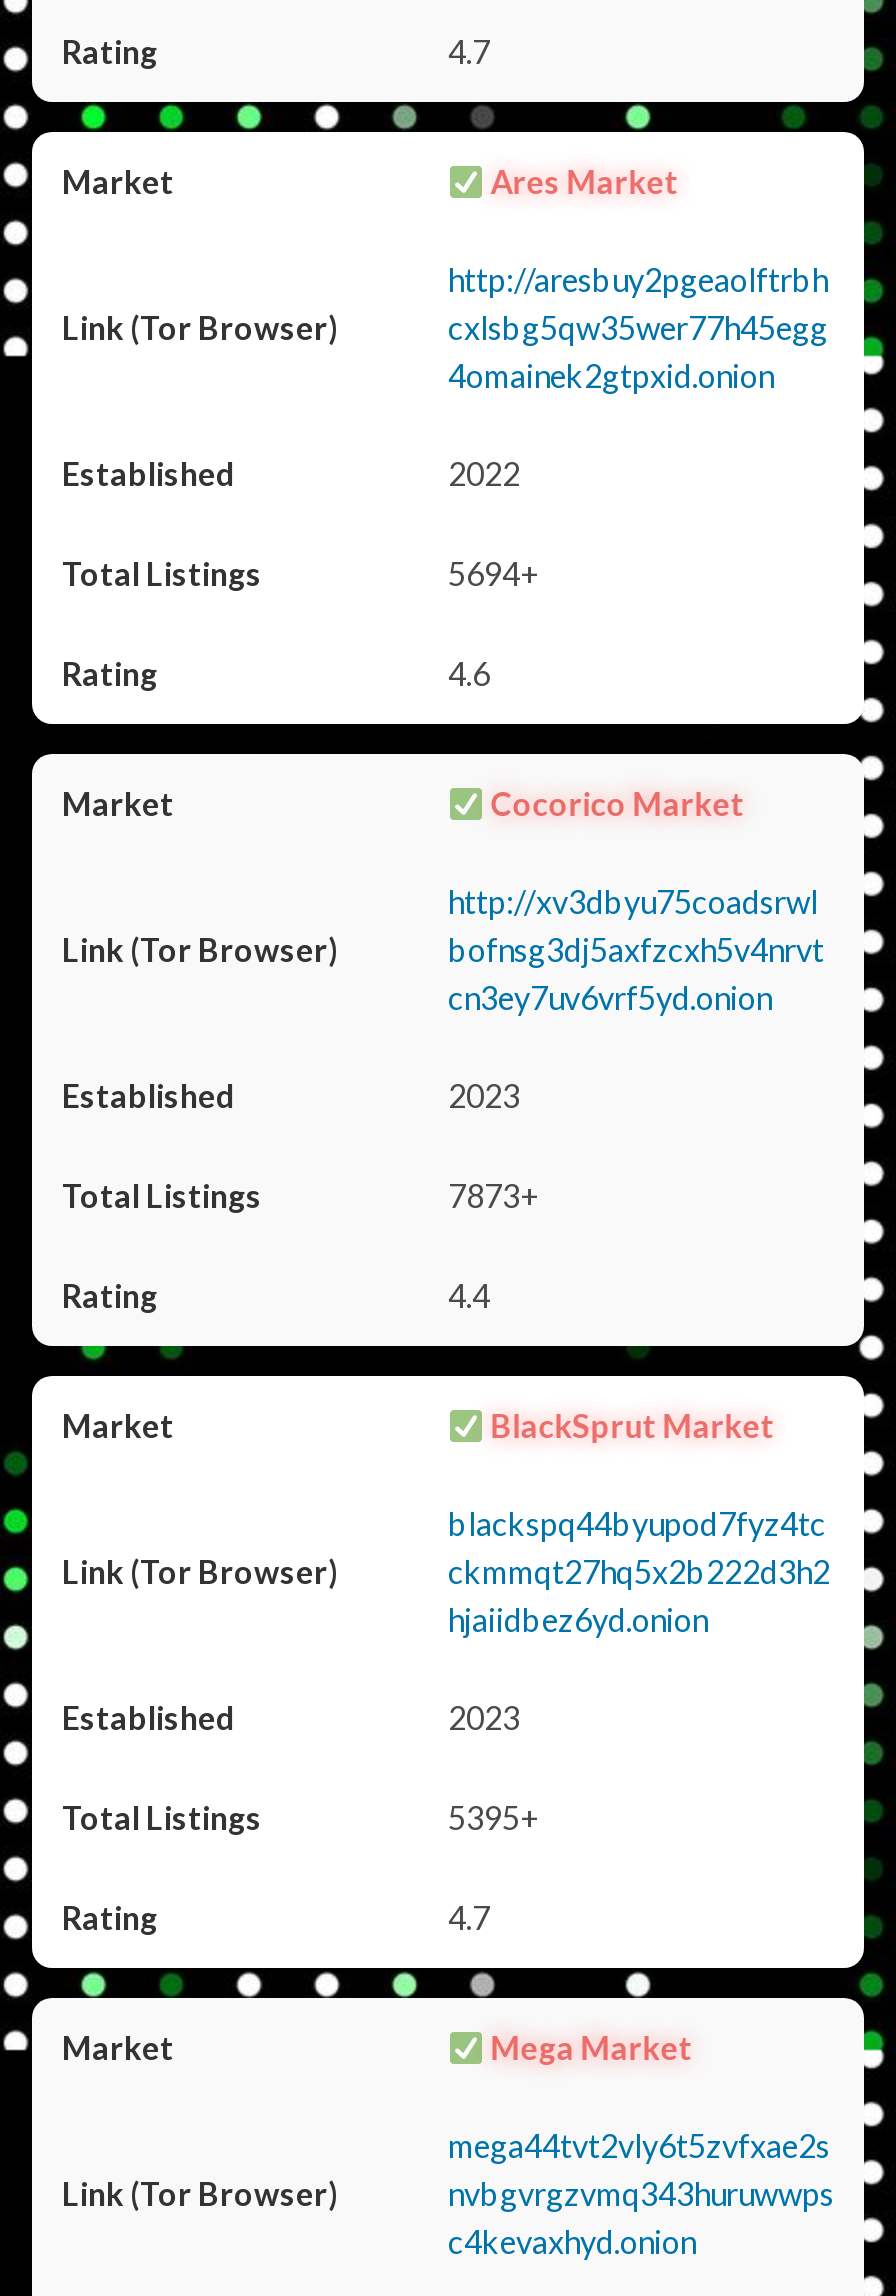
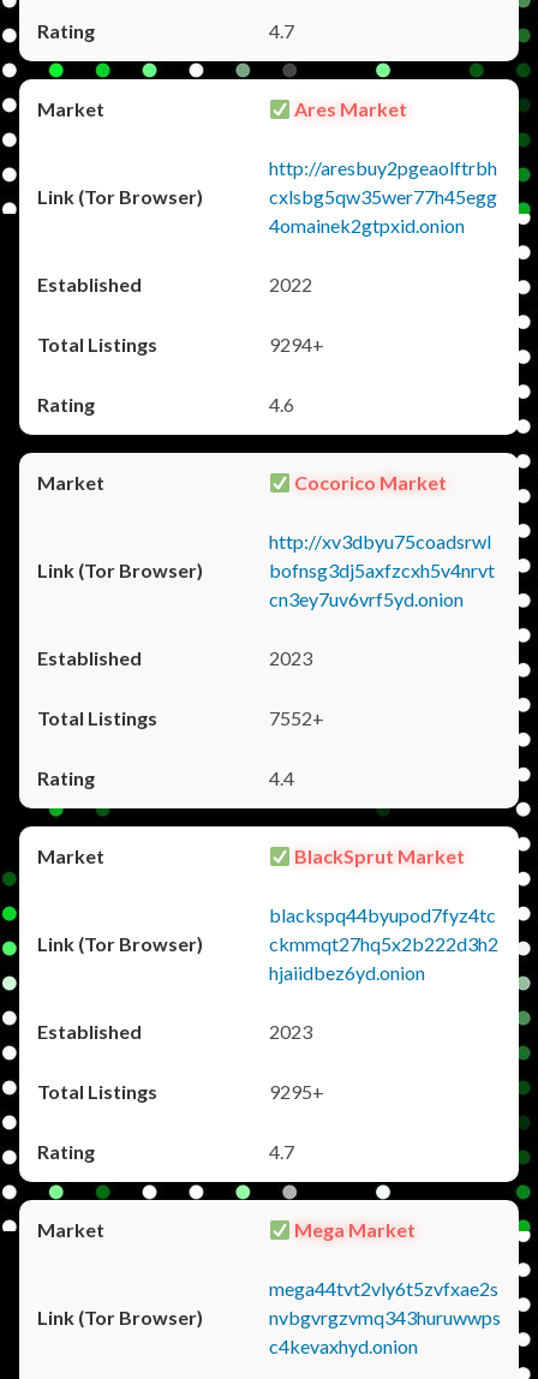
- 5694+
+ 9294+

- 7873+
+ 7552+

- 5395+
+ 9295+
